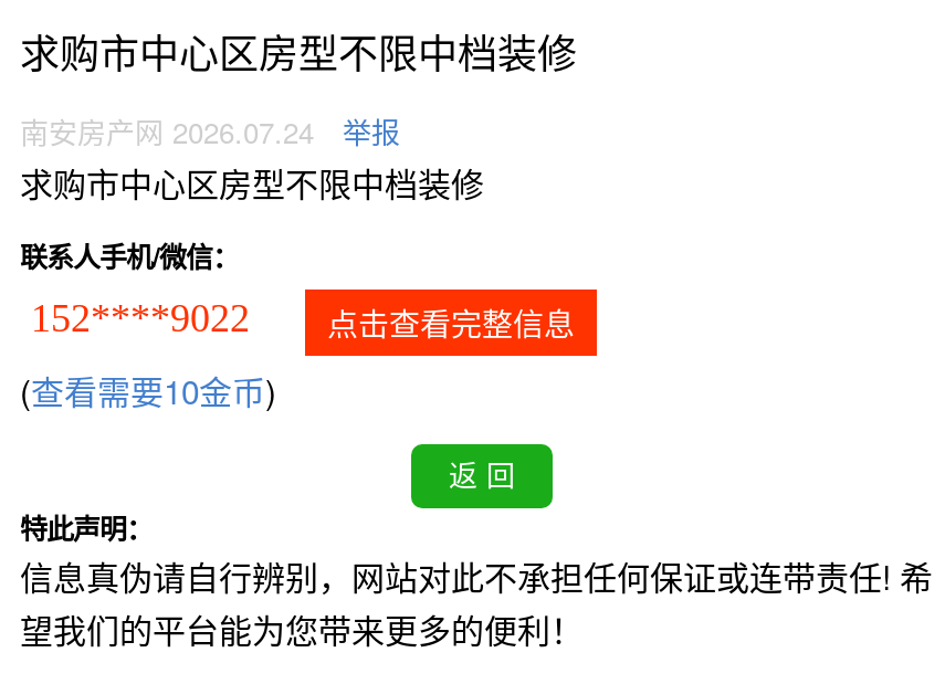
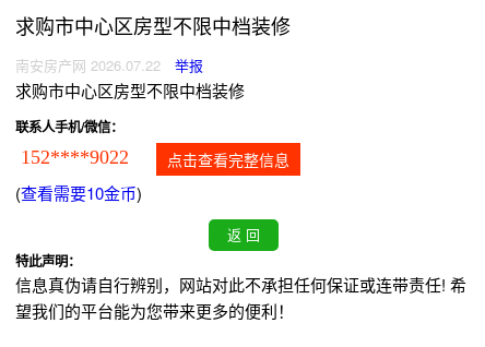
- 南安房产网 2026.07.24 举报
+ 南安房产网 2026.07.22 举报
